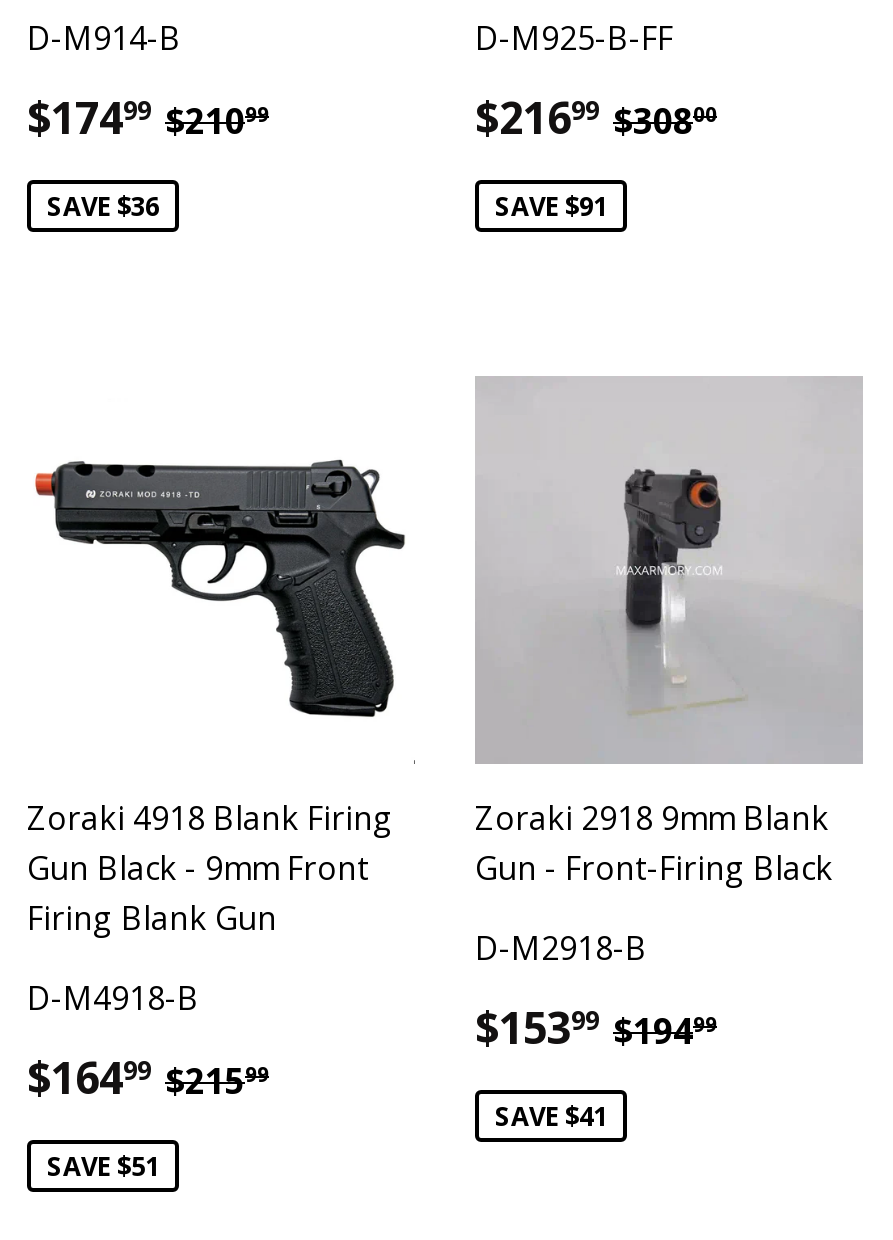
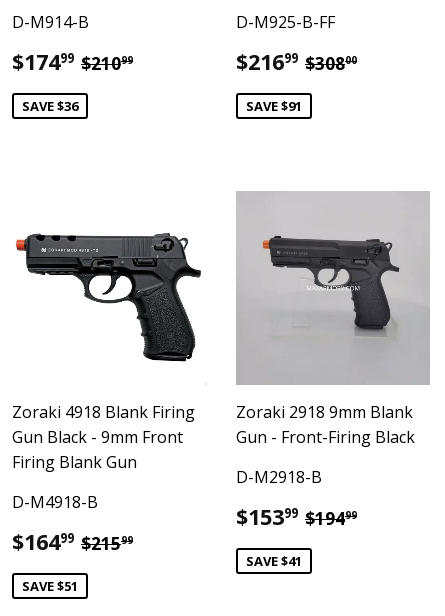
- [image]
+ [image]
